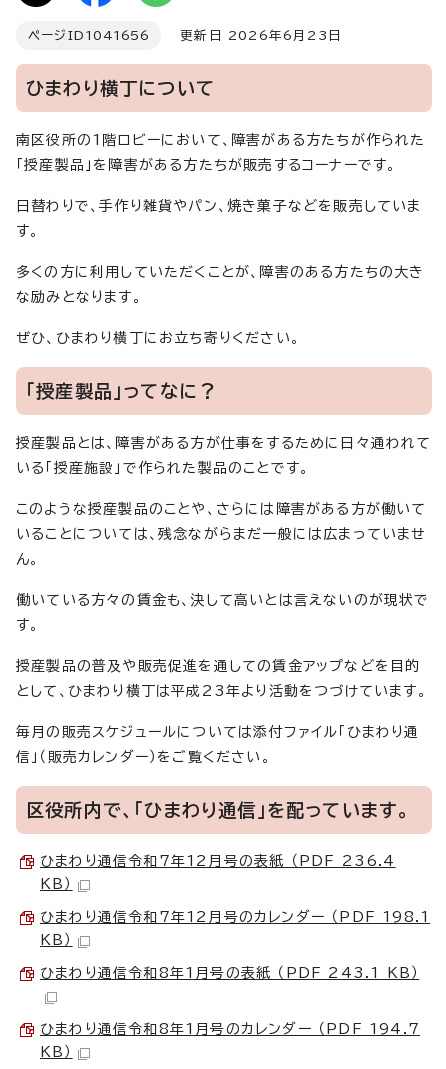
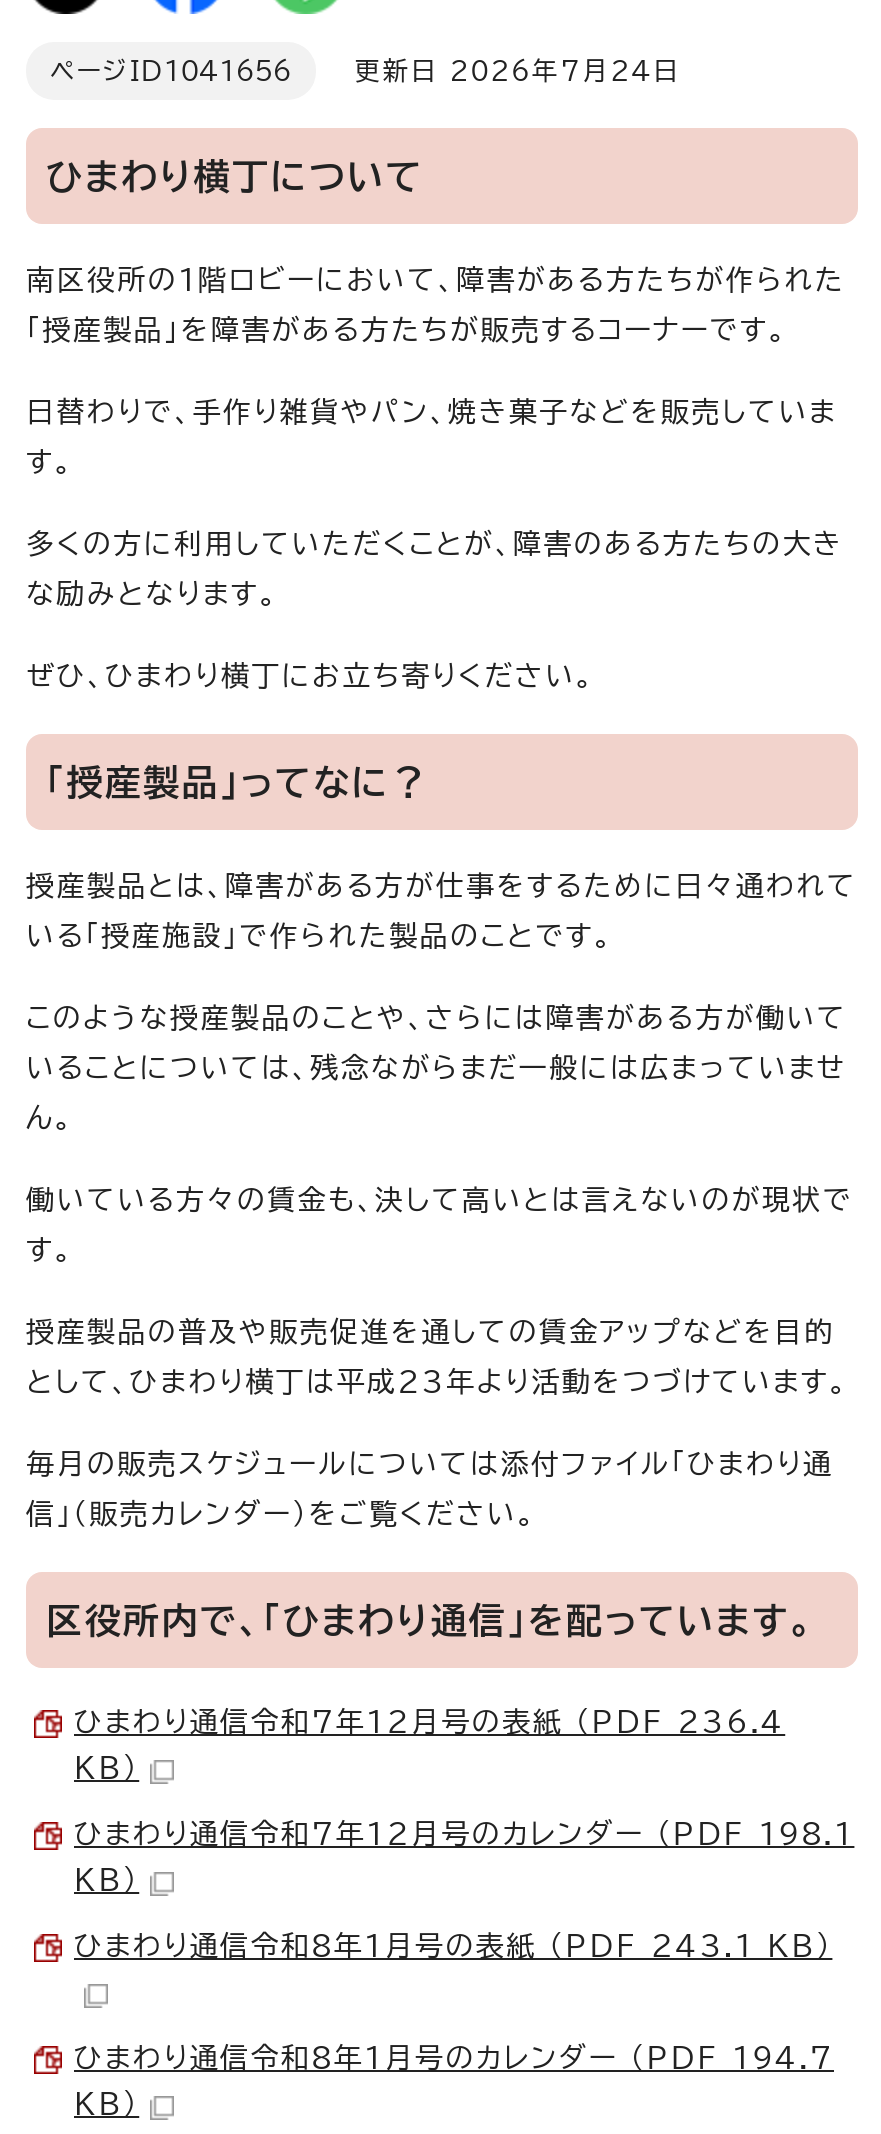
- 更新日 2026年6月23日
+ 更新日 2026年7月24日
